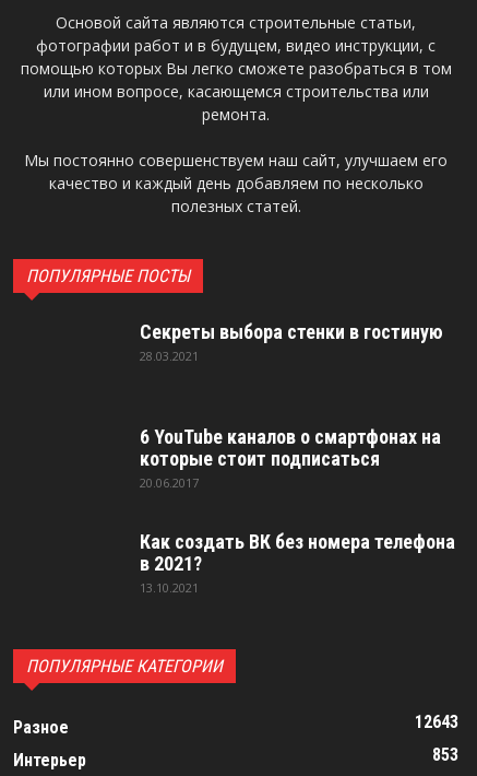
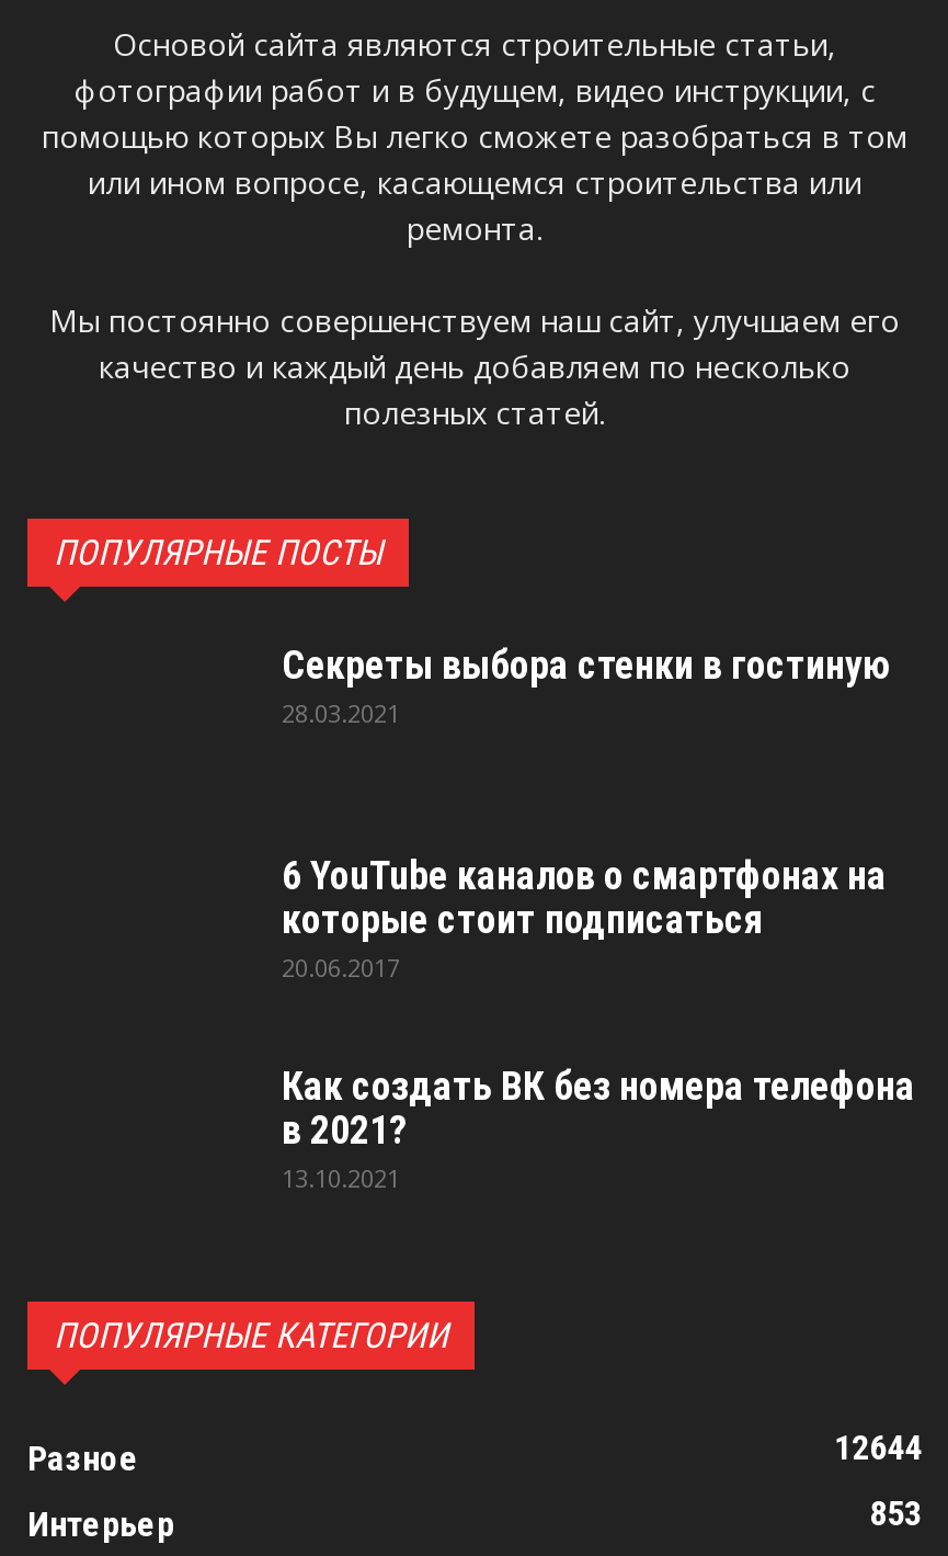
- 12643
+ 12644
